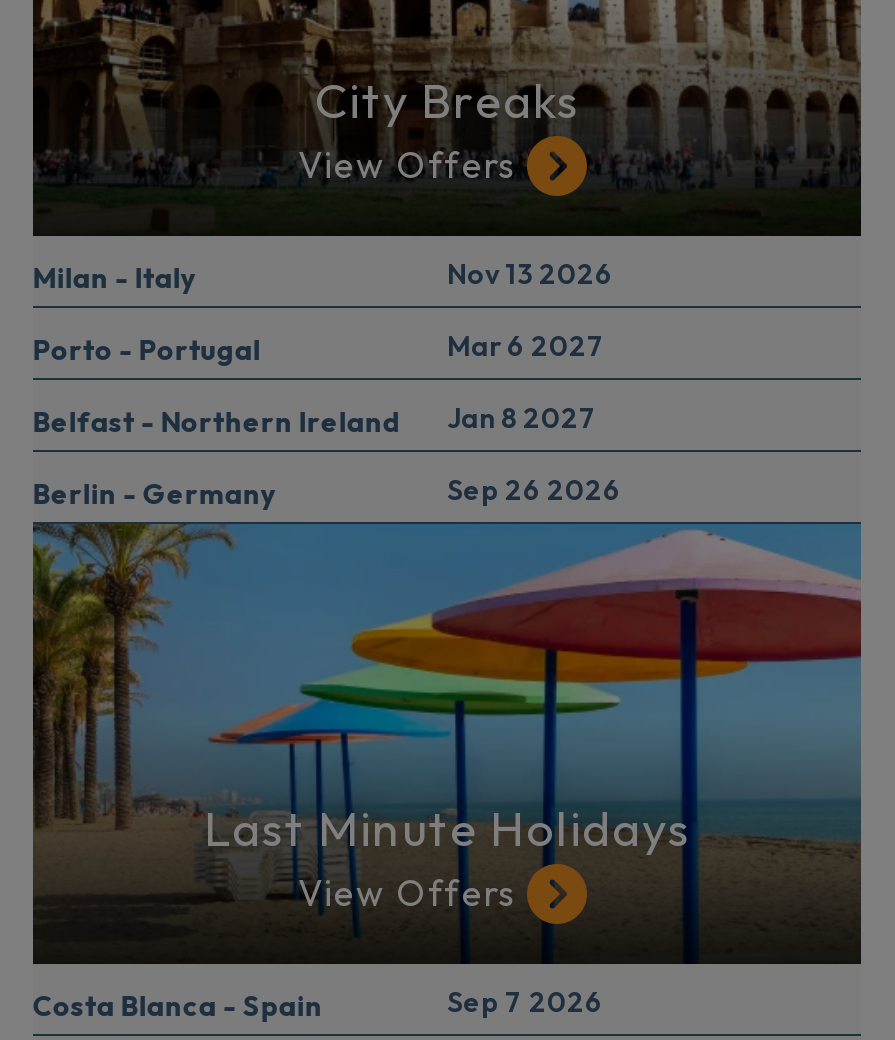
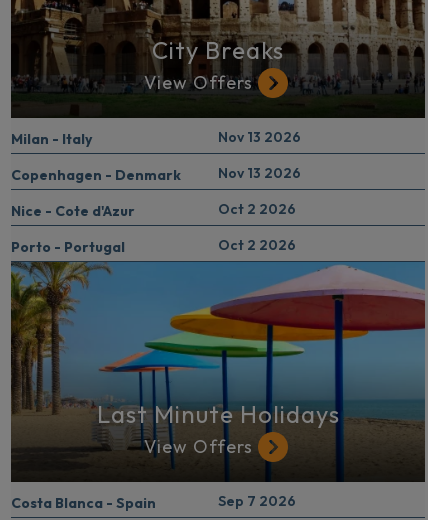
+ Copenhagen - Denmark
+ Nov 13 2026
+ Nice - Cote d'Azur
+ Oct 2 2026

- Mar 6 2027
- Belfast - Northern Ireland
- Jan 8 2027
- Berlin - Germany
- Sep 26 2026
+ Oct 2 2026

moved down: Porto - Portugal
